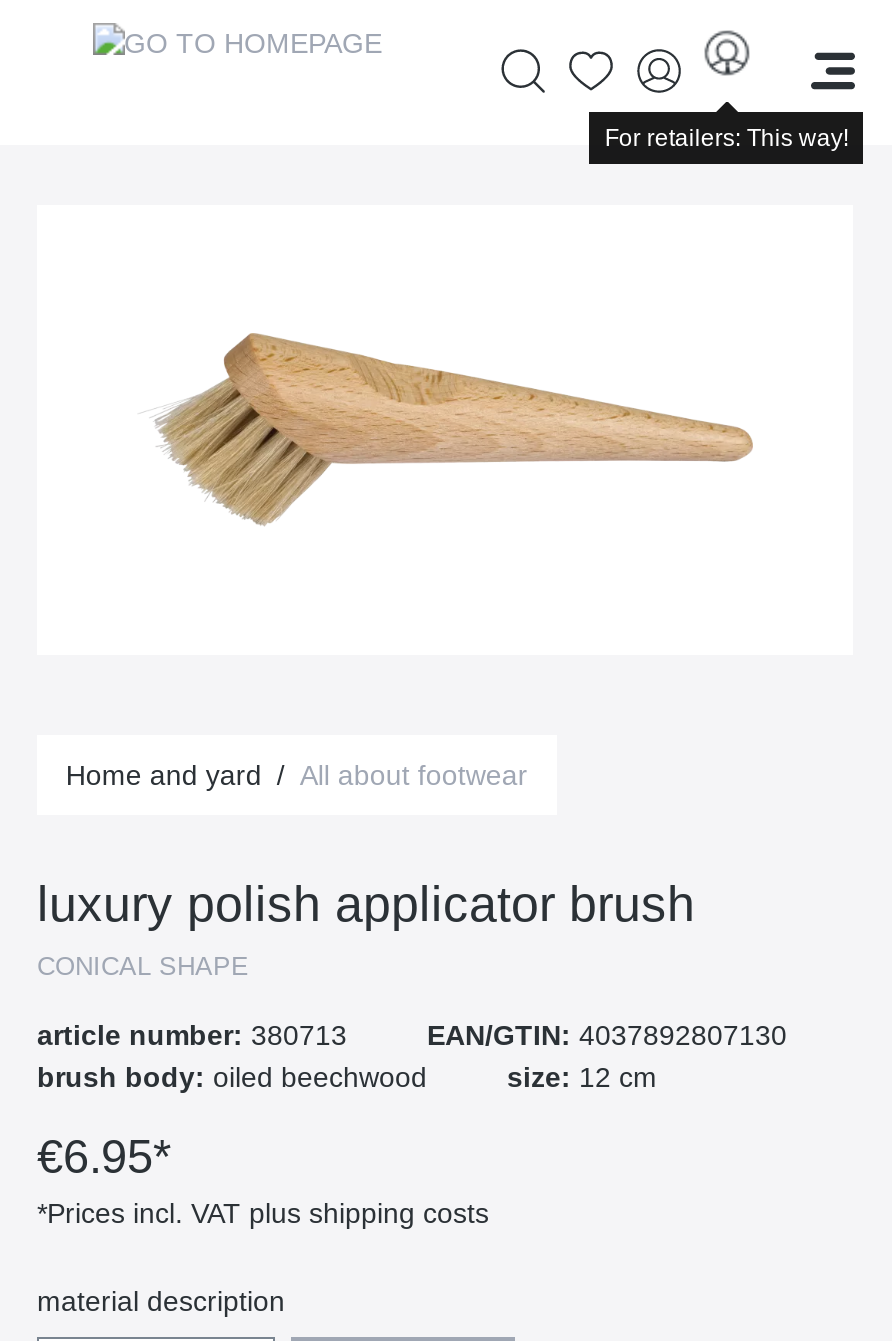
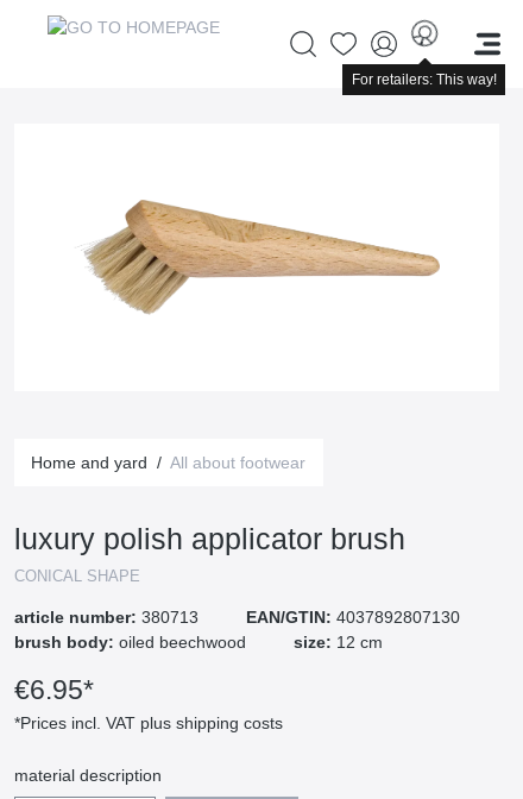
+ For retailers: This way!
